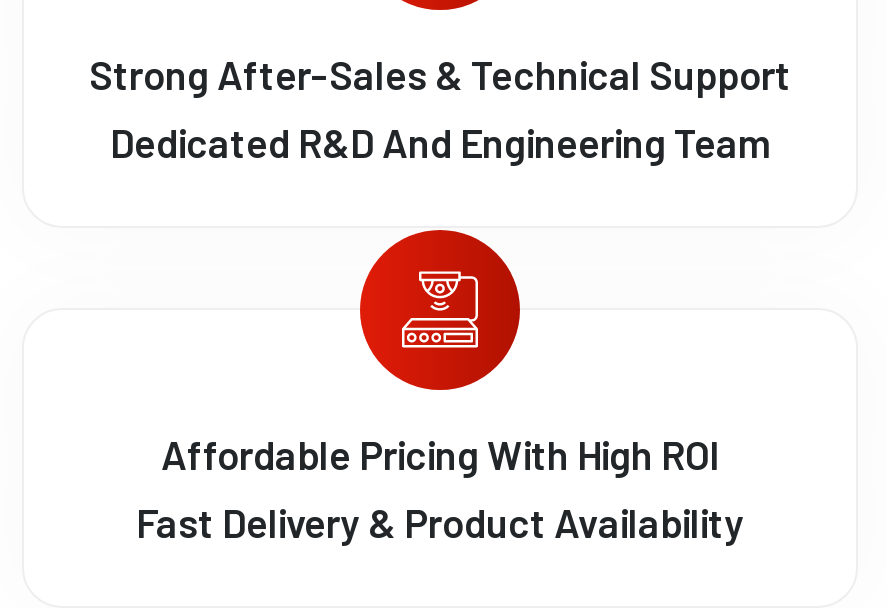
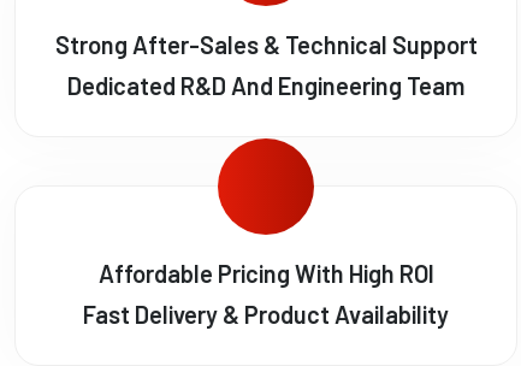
- [image]
